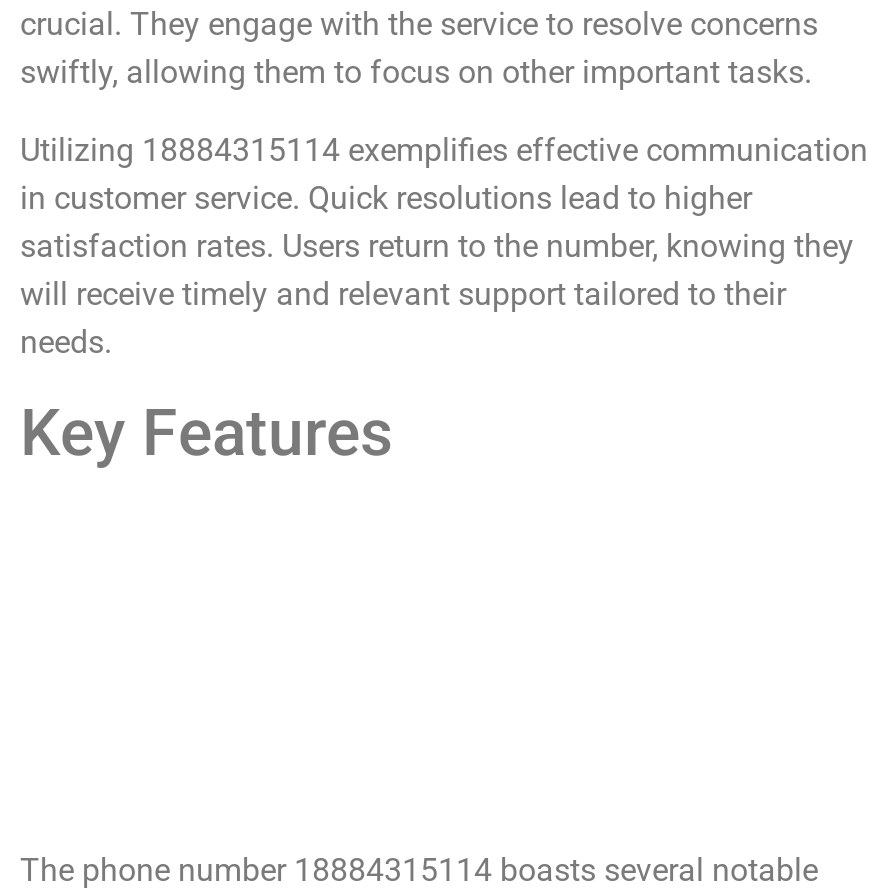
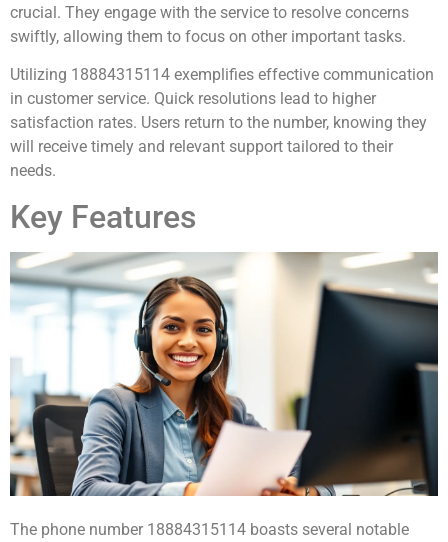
+ [image]
